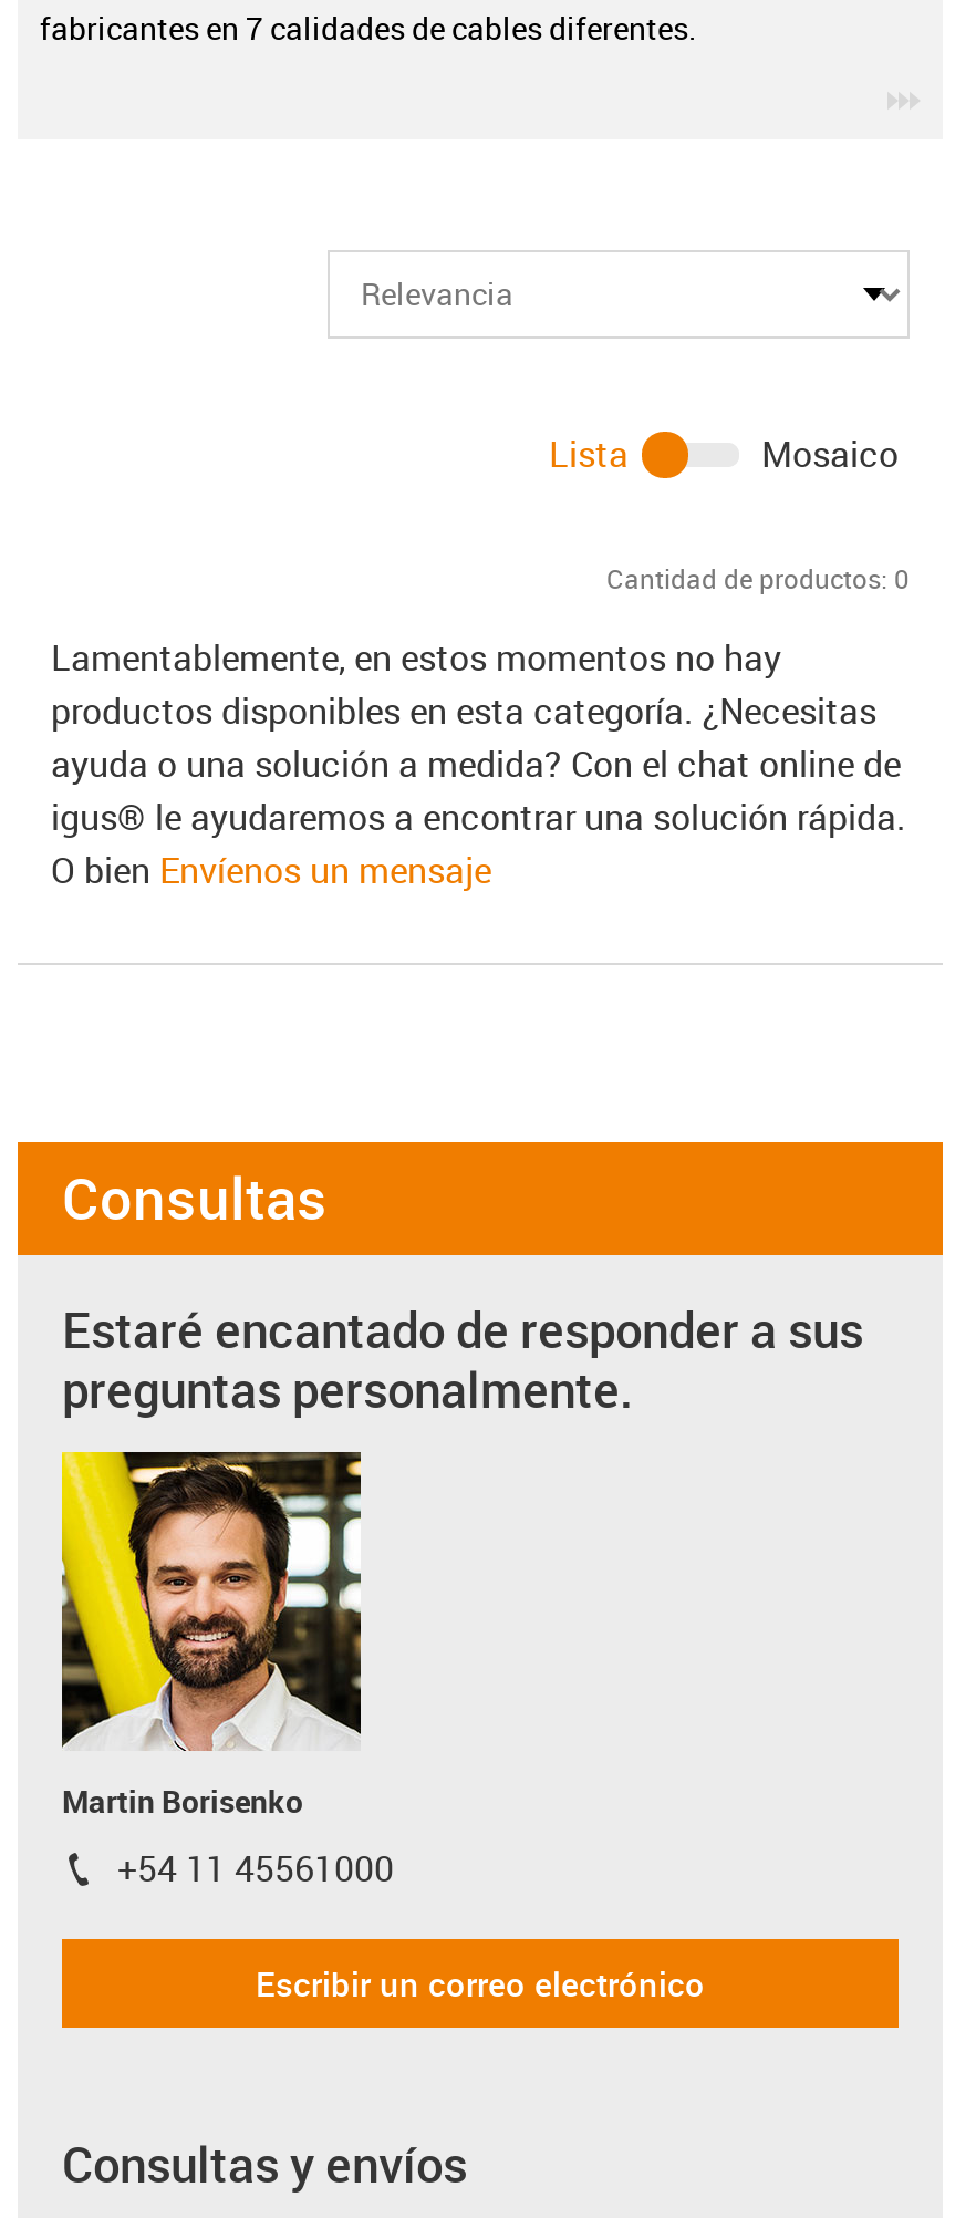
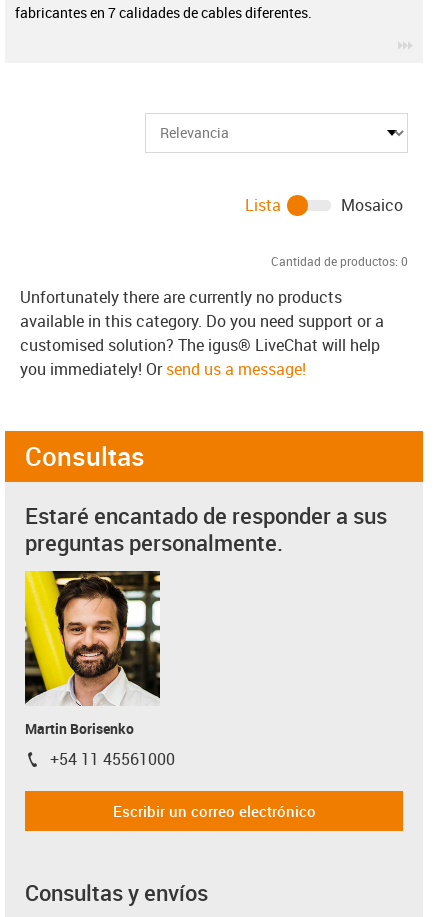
- Lamentablemente, en estos momentos no hay
- productos disponibles en esta categoría. ¿Necesitas
- ayuda o una solución a medida? Con el chat online de
- igus® le ayudaremos a encontrar una solución rápida.
- O bien Envíenos un mensaje
+ Unfortunately there are currently no products
+ available in this category. Do you need support or a
+ customised solution? The igus® LiveChat will help
+ you immediately! Or send us a message!
